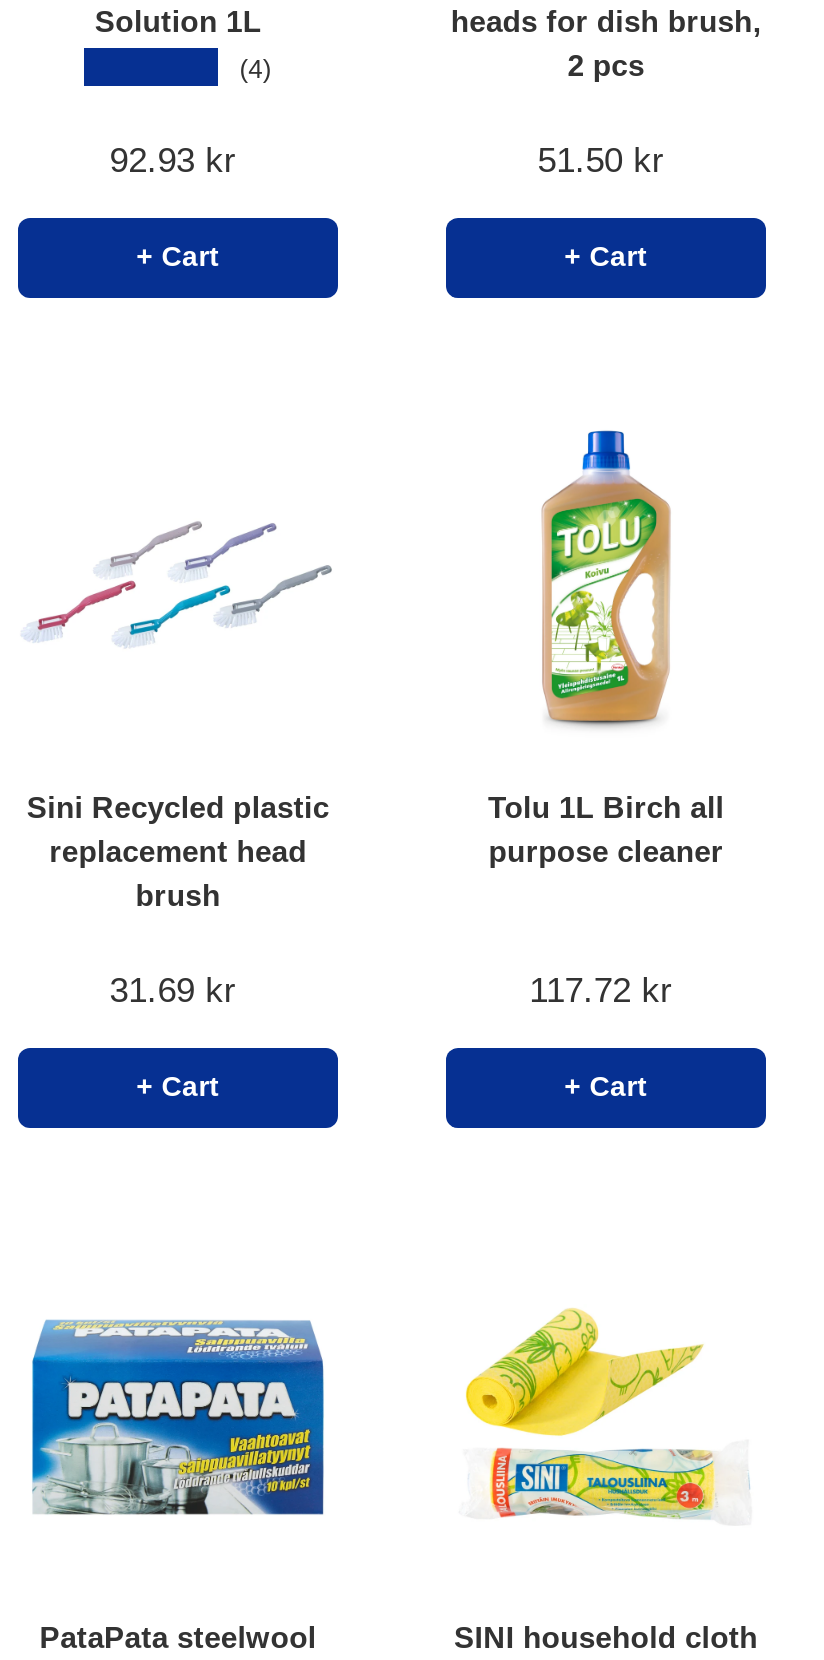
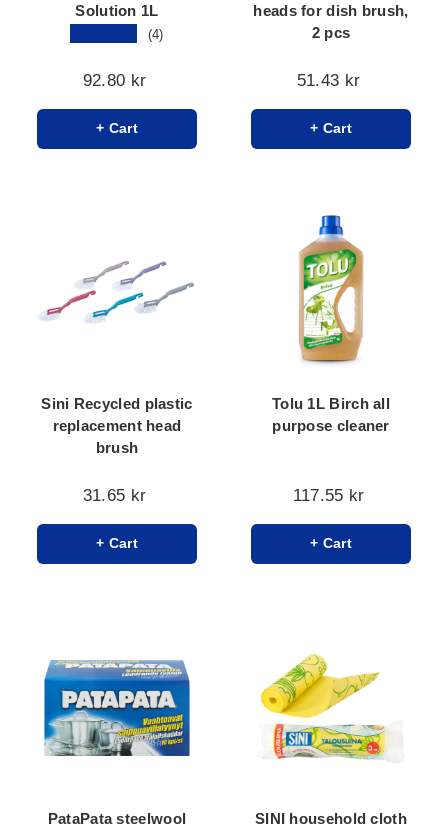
- 92.93 kr
+ 92.80 kr

- 51.50 kr
+ 51.43 kr

- 31.69 kr
+ 31.65 kr

- 117.72 kr
+ 117.55 kr
